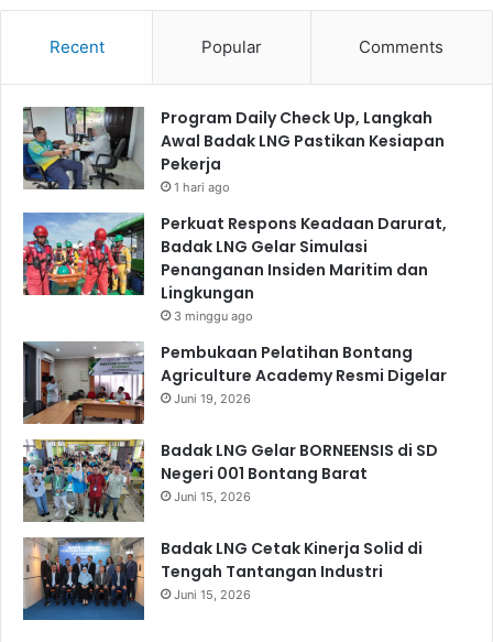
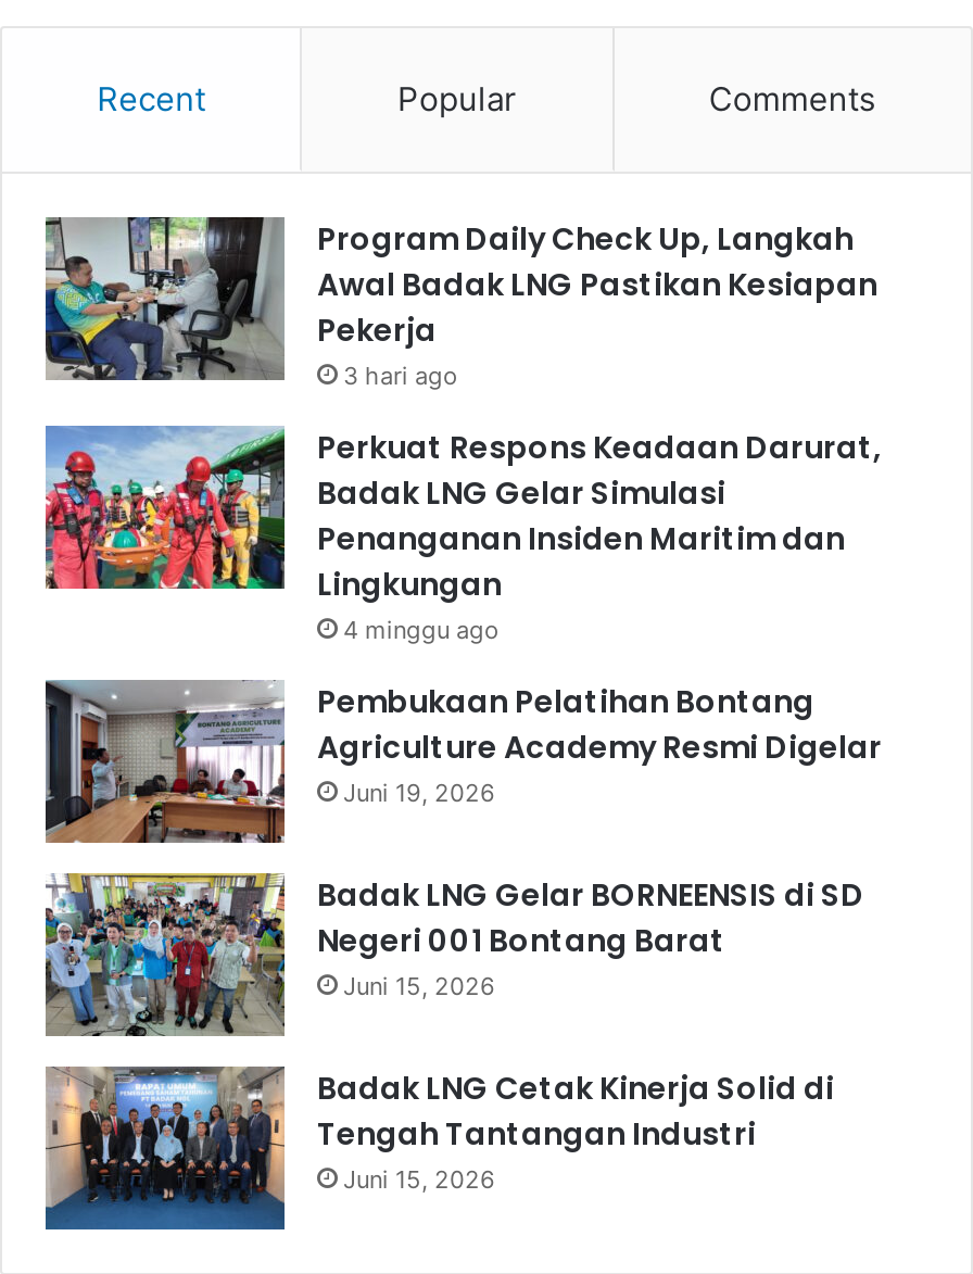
- 1 hari ago
+ 3 hari ago

- 3 minggu ago
+ 4 minggu ago
